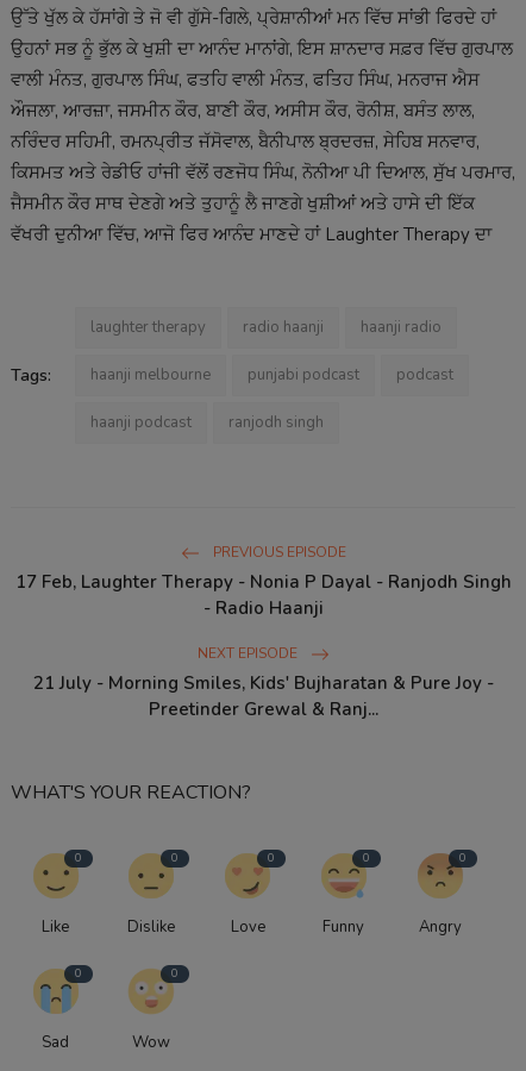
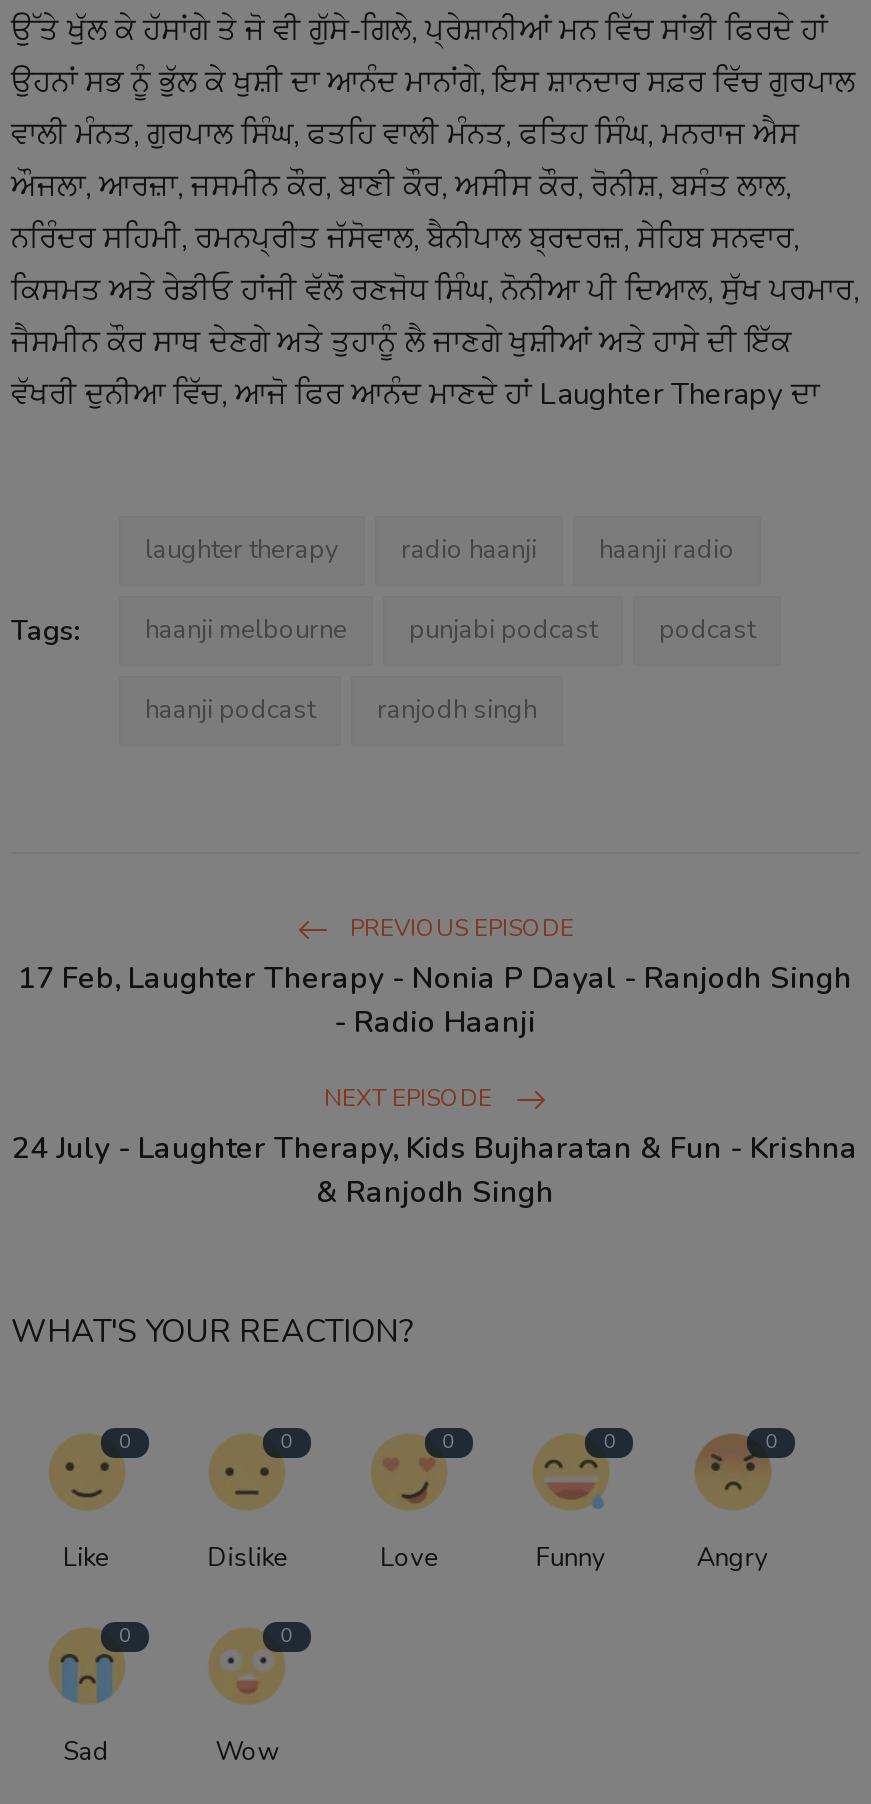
- 21 July - Morning Smiles, Kids' Bujharatan & Pure Joy -
- Preetinder Grewal & Ranj...
+ 24 July - Laughter Therapy, Kids Bujharatan & Fun - Krishna
+ & Ranjodh Singh
